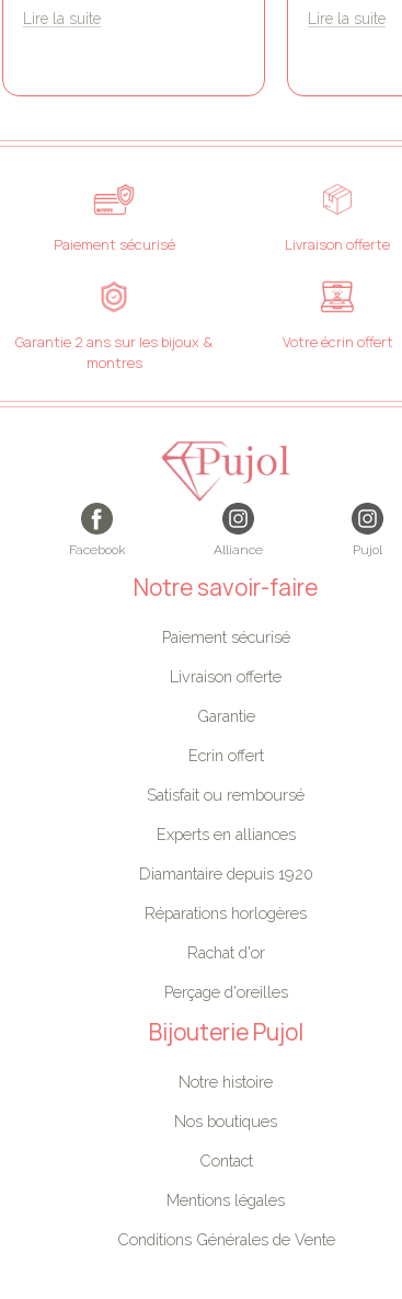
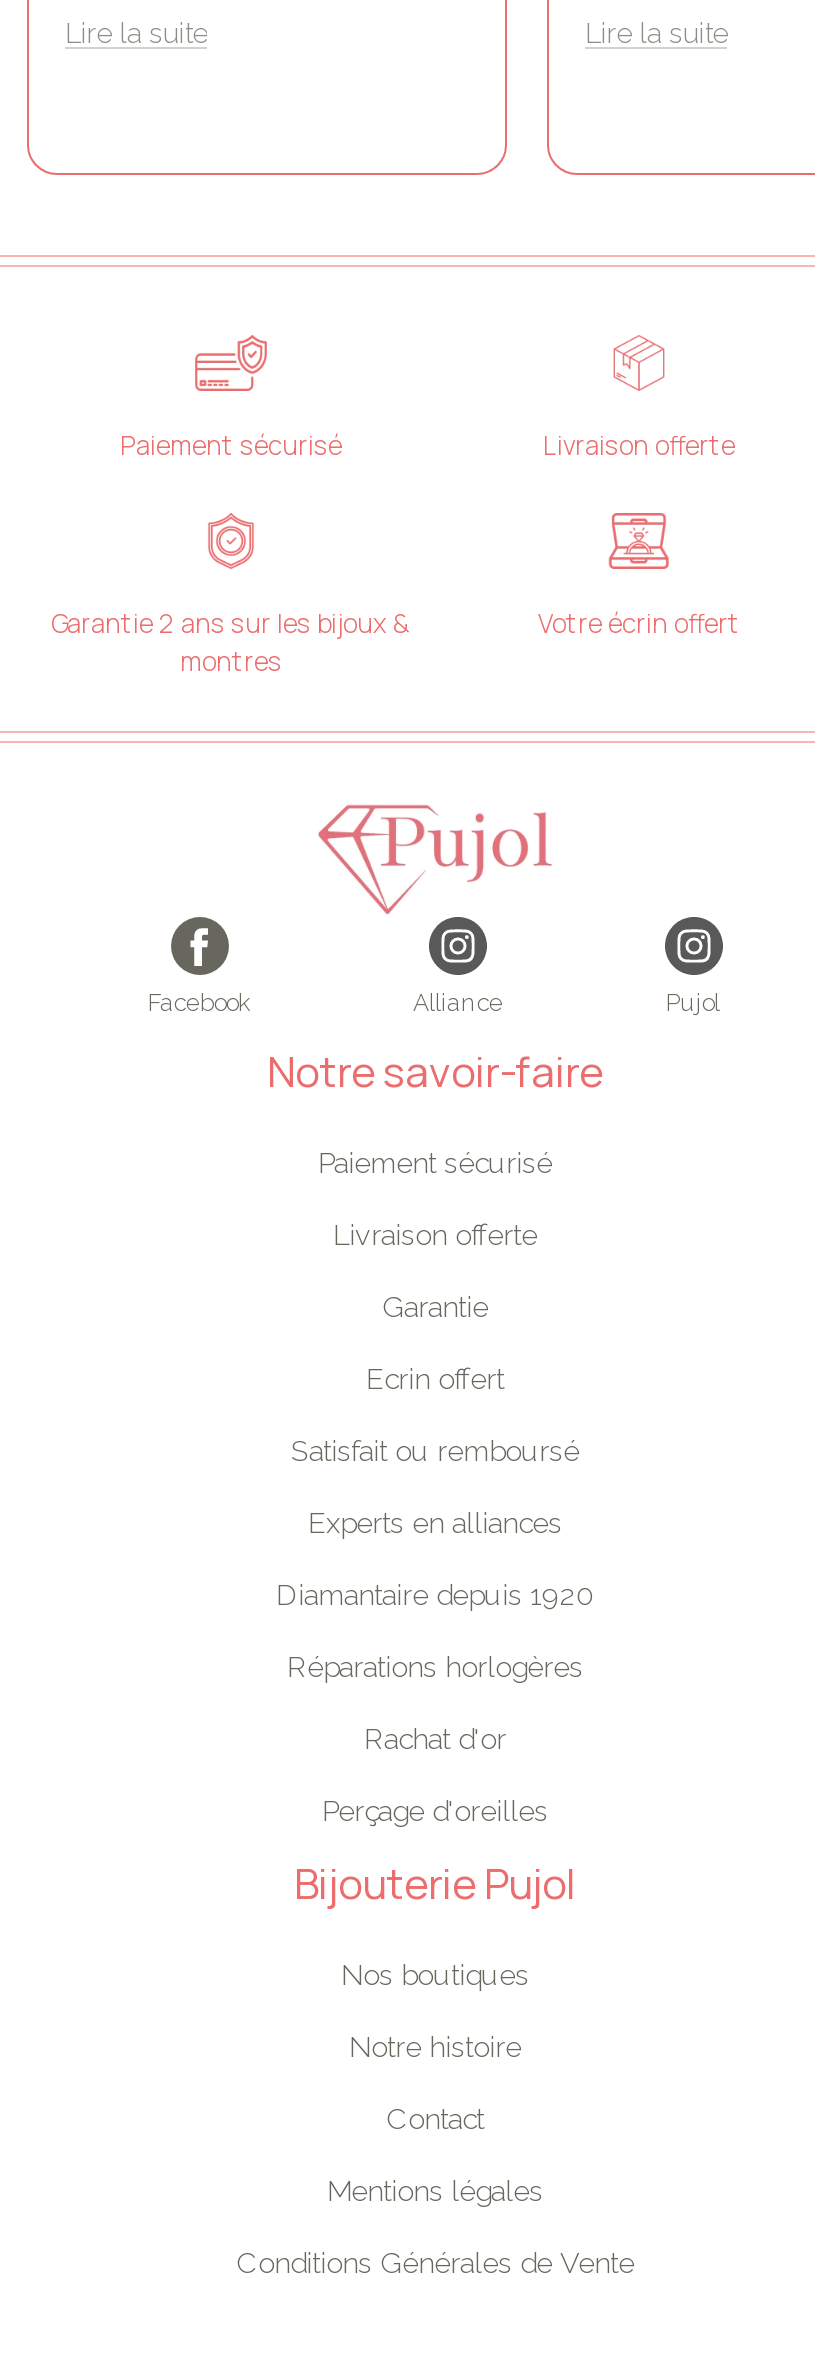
moved down: Notre histoire

moved up: Nos boutiques
